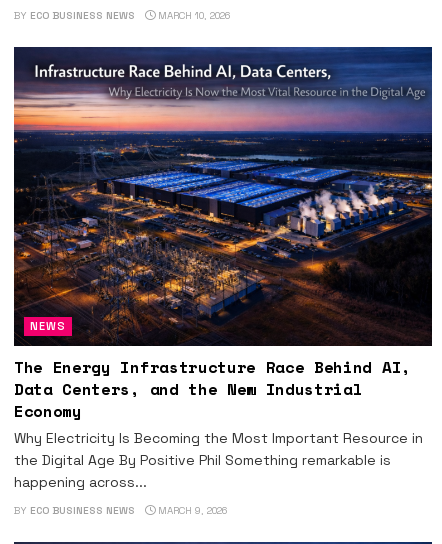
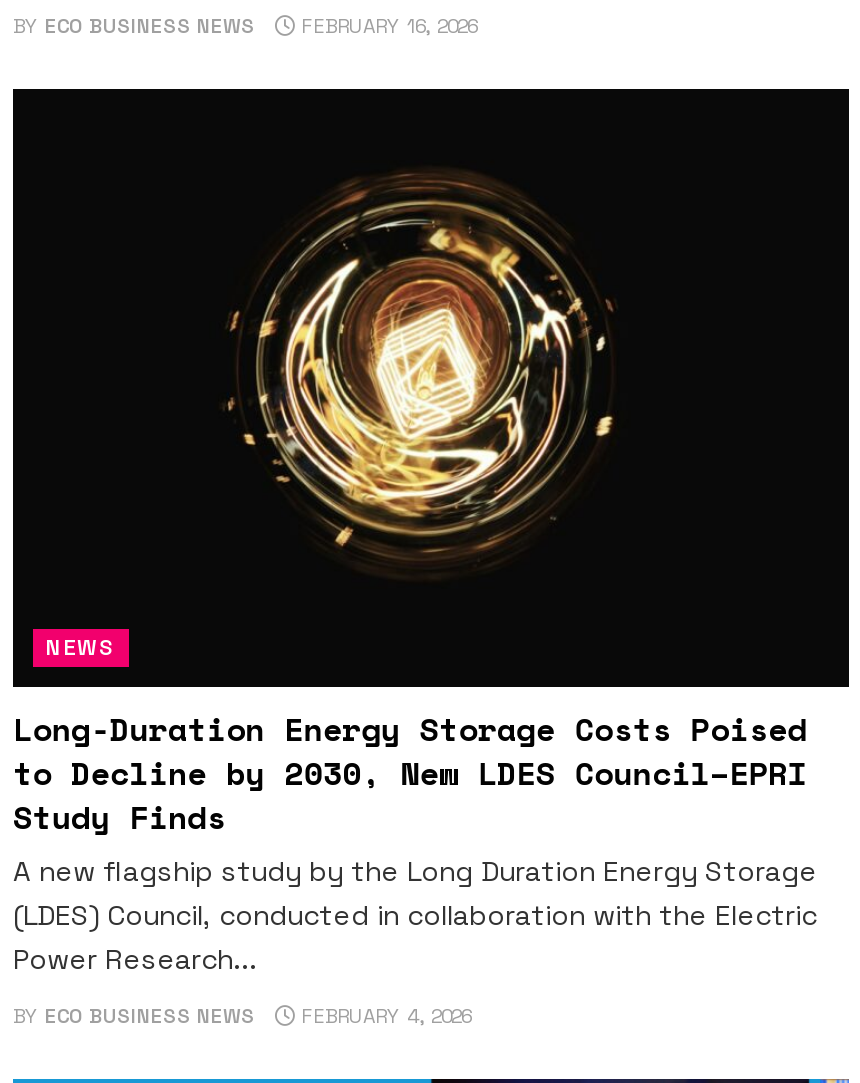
- BY ECO BUSINESS NEWS MARCH 10, 2026
+ BY ECO BUSINESS NEWS FEBRUARY 16, 2026

- [image]
- The Energy Infrastructure Race Behind AI,
- Data Centers, and the New Industrial
- Economy
- Why Electricity Is Becoming the Most Important Resource in
- the Digital Age By Positive Phil Something remarkable is
- happening across...
+ [image]
+ Long-Duration Energy Storage Costs Poised
+ to Decline by 2030, New LDES Council–EPRI
+ Study Finds
+ A new flagship study by the Long Duration Energy Storage
+ (LDES) Council, conducted in collaboration with the Electric
+ Power Research...

- BY ECO BUSINESS NEWS MARCH 9, 2026
+ BY ECO BUSINESS NEWS FEBRUARY 4, 2026
